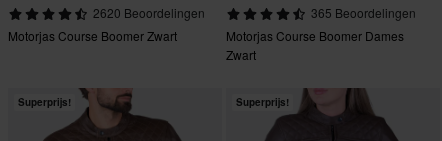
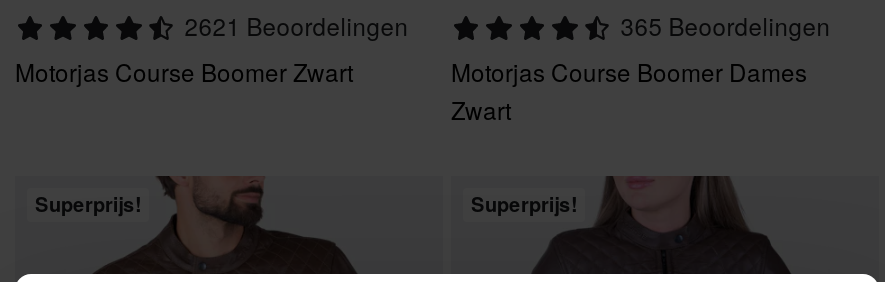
- 2620 Beoordelingen
+ 2621 Beoordelingen
